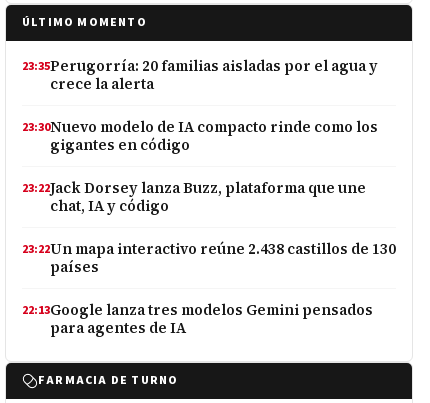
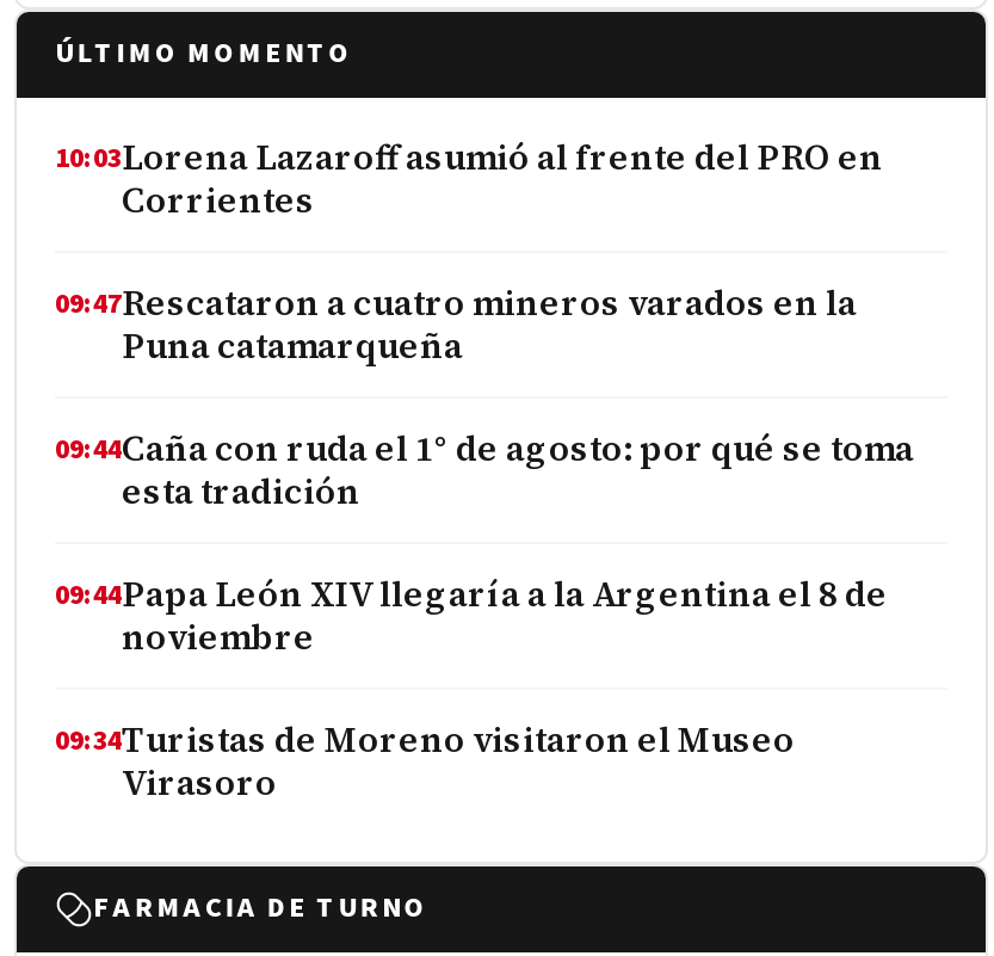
- 23:35Perugorría: 20 familias aisladas por el agua y
- crece la alerta
+ 10:03Lorena Lazaroff asumió al frente del PRO en
+ Corrientes

- 23:30Nuevo modelo de IA compacto rinde como los
- gigantes en código
+ 09:47Rescataron a cuatro mineros varados en la
+ Puna catamarqueña

- 23:22Jack Dorsey lanza Buzz, plataforma que une
- chat, IA y código
+ 09:44Caña con ruda el 1° de agosto: por qué se toma
+ esta tradición

- 23:22Un mapa interactivo reúne 2.438 castillos de 130
- países
+ 09:44Papa León XIV llegaría a la Argentina el 8 de
+ noviembre

- 22:13Google lanza tres modelos Gemini pensados
- para agentes de IA
+ 09:34Turistas de Moreno visitaron el Museo
+ Virasoro
